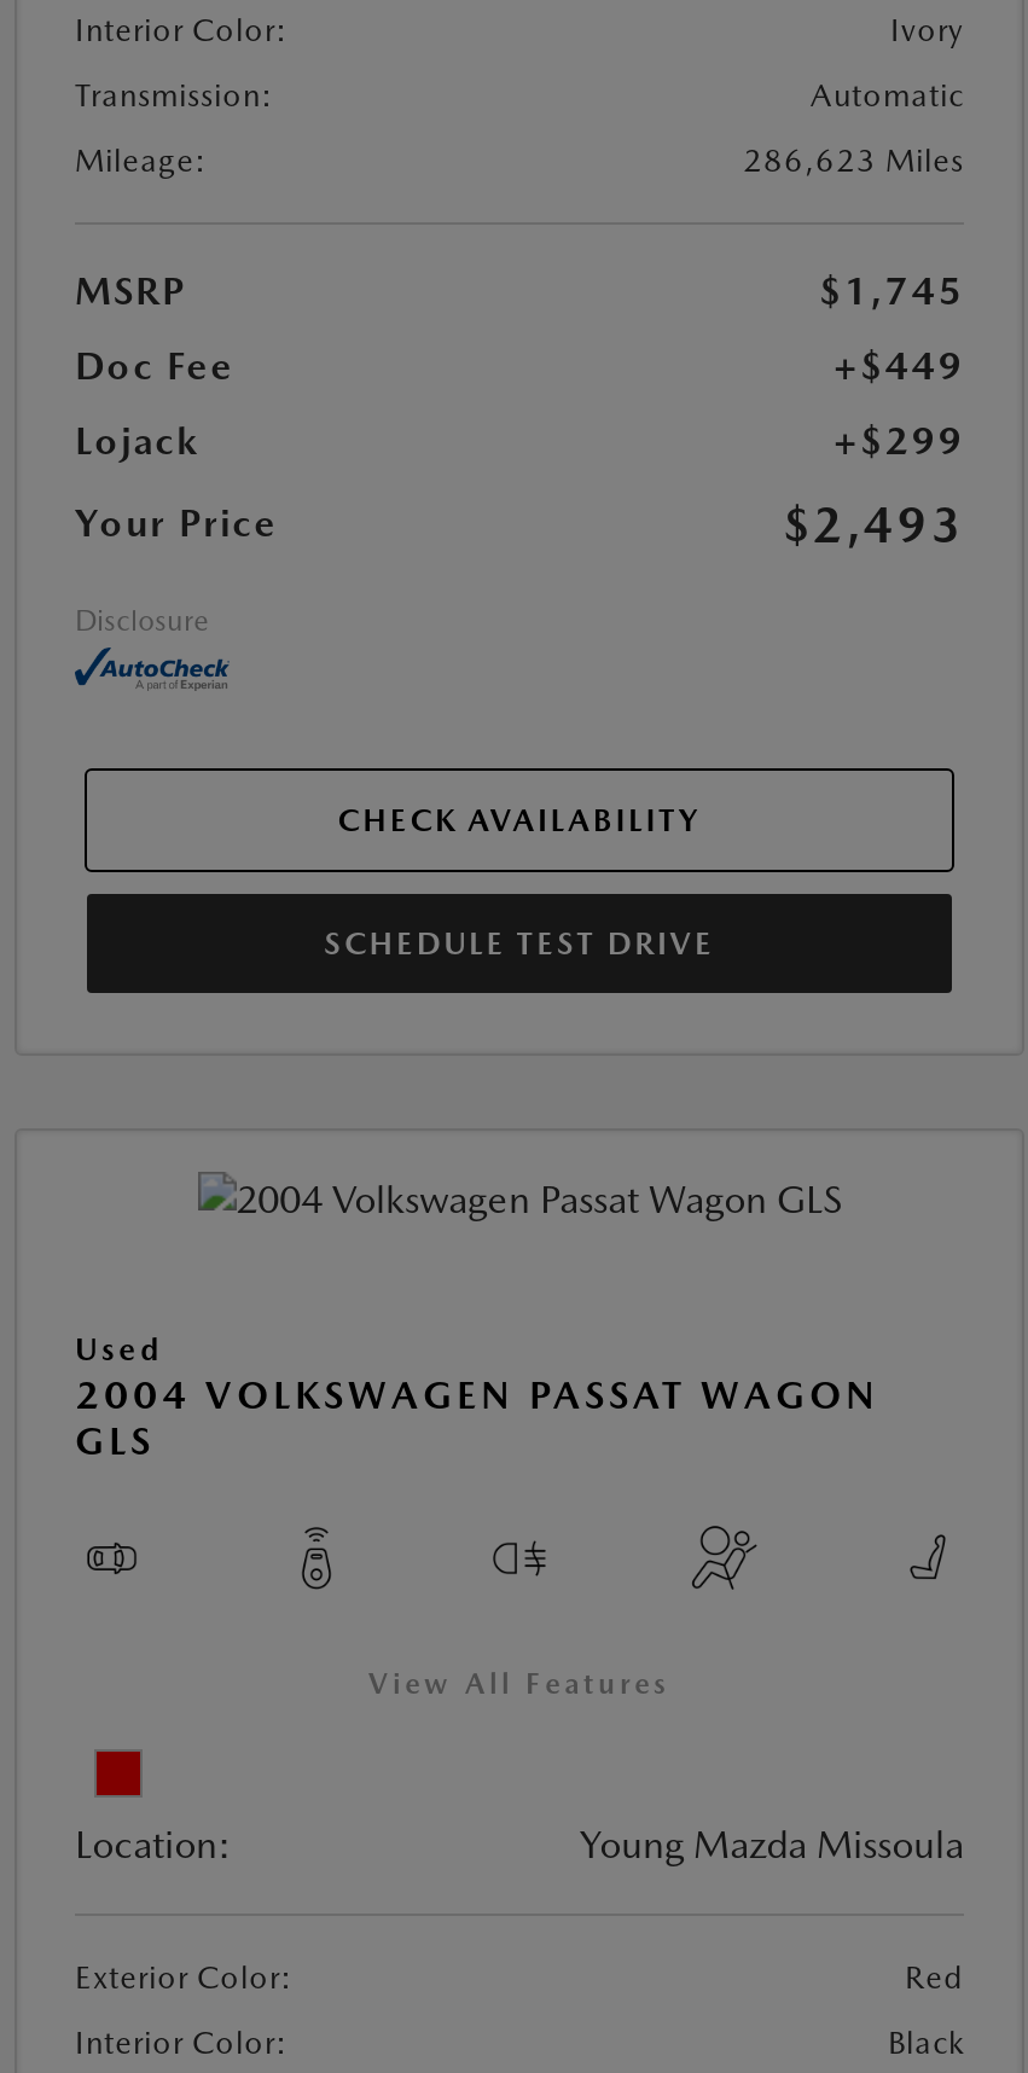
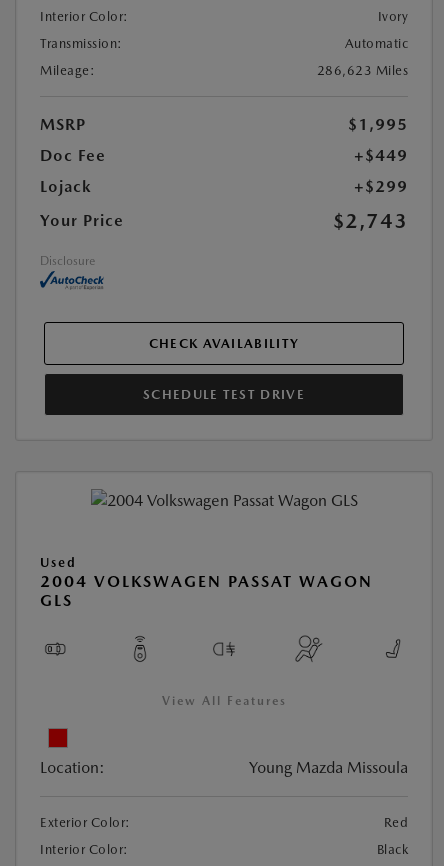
- $1,745
+ $1,995

- $2,493
+ $2,743
